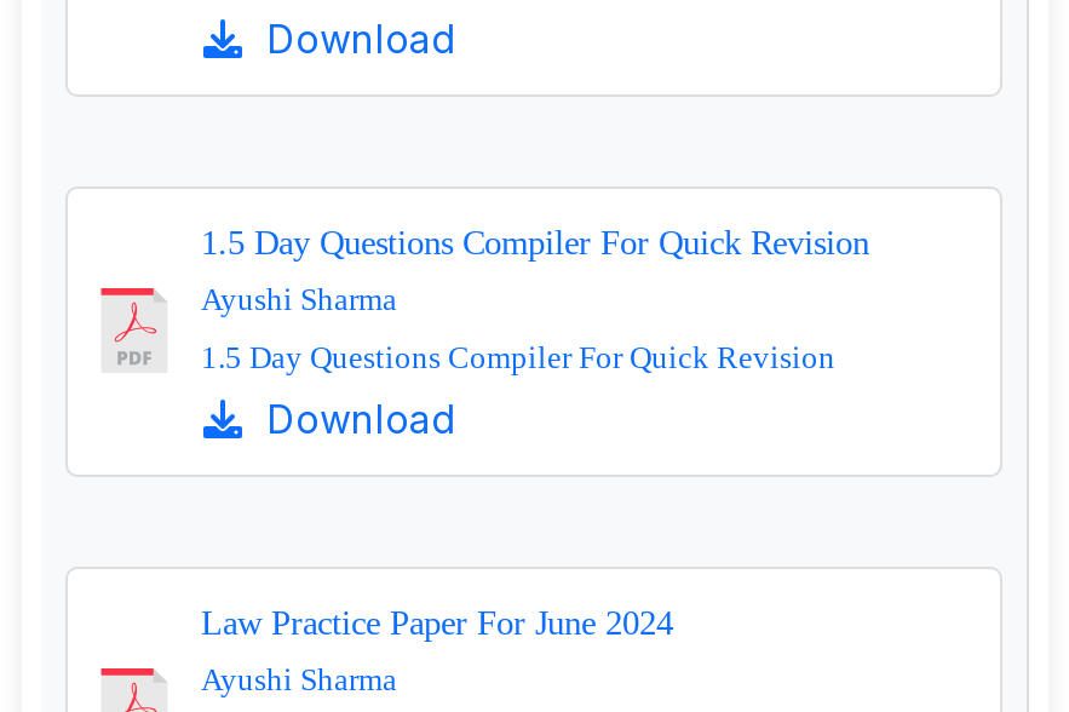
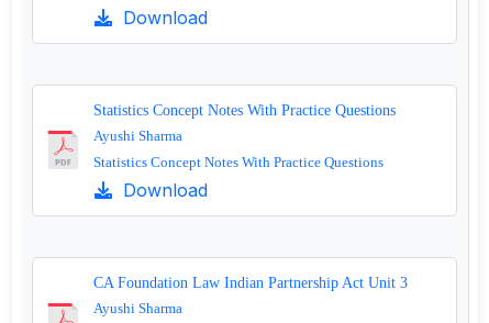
- 1.5 Day Questions Compiler For Quick Revision
+ Statistics Concept Notes With Practice Questions

- 1.5 Day Questions Compiler For Quick Revision
+ Statistics Concept Notes With Practice Questions

- Law Practice Paper For June 2024
+ CA Foundation Law Indian Partnership Act Unit 3
